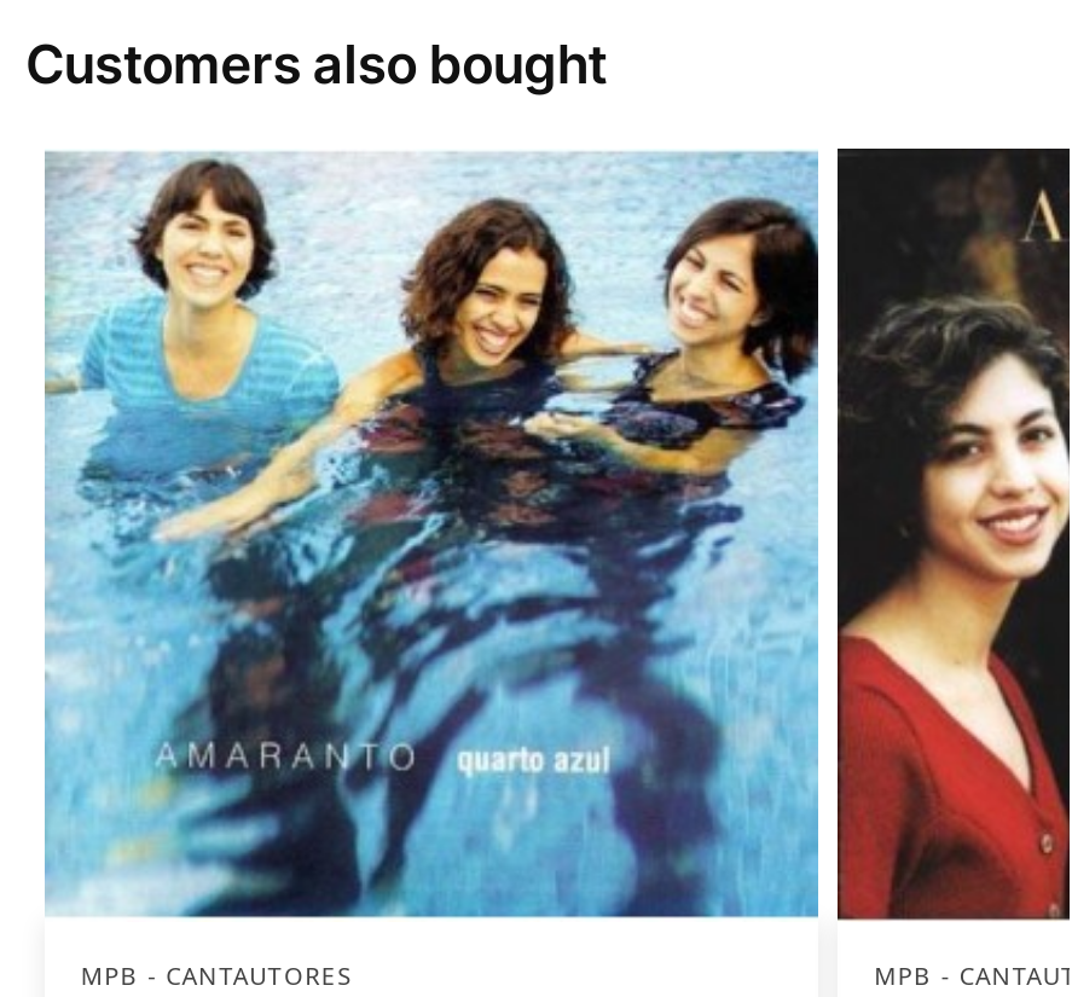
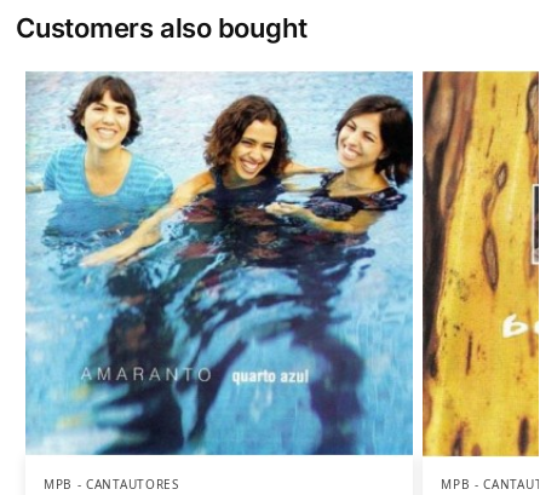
- [image]
+ [image]
